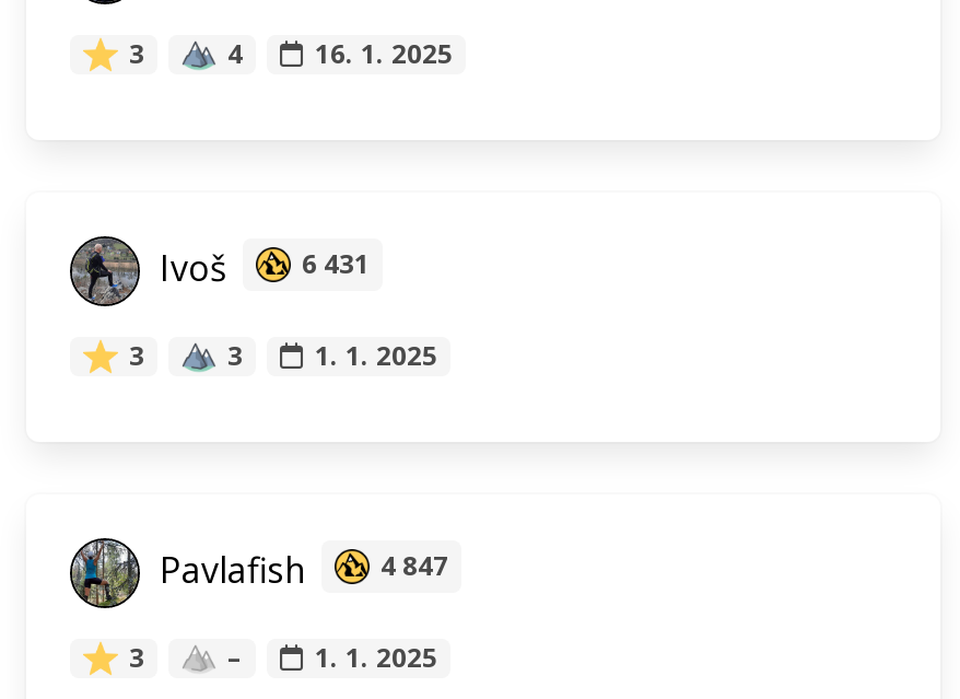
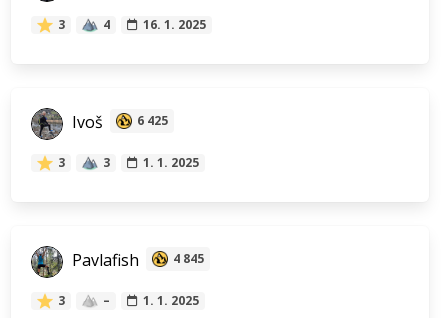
- Ivoš 6 431
+ Ivoš 6 425

- Pavlafish 4 847
+ Pavlafish 4 845
